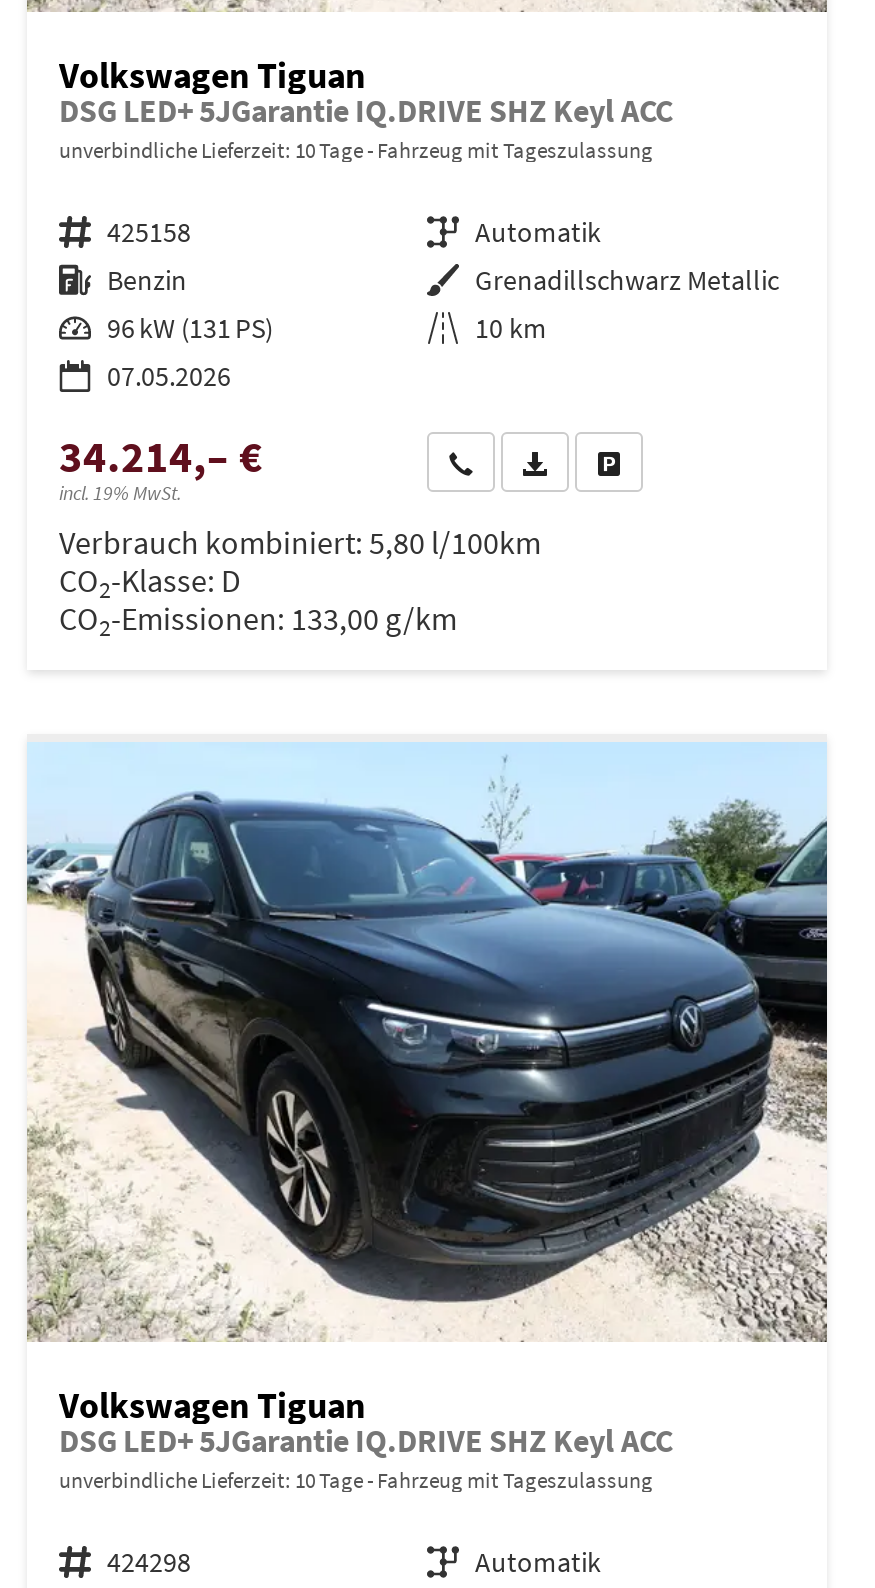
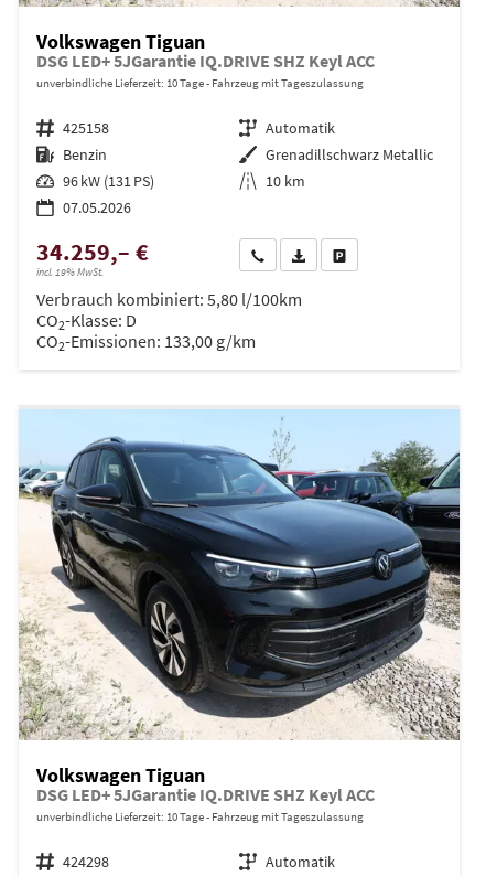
- 34.214,– €
+ 34.259,– €
